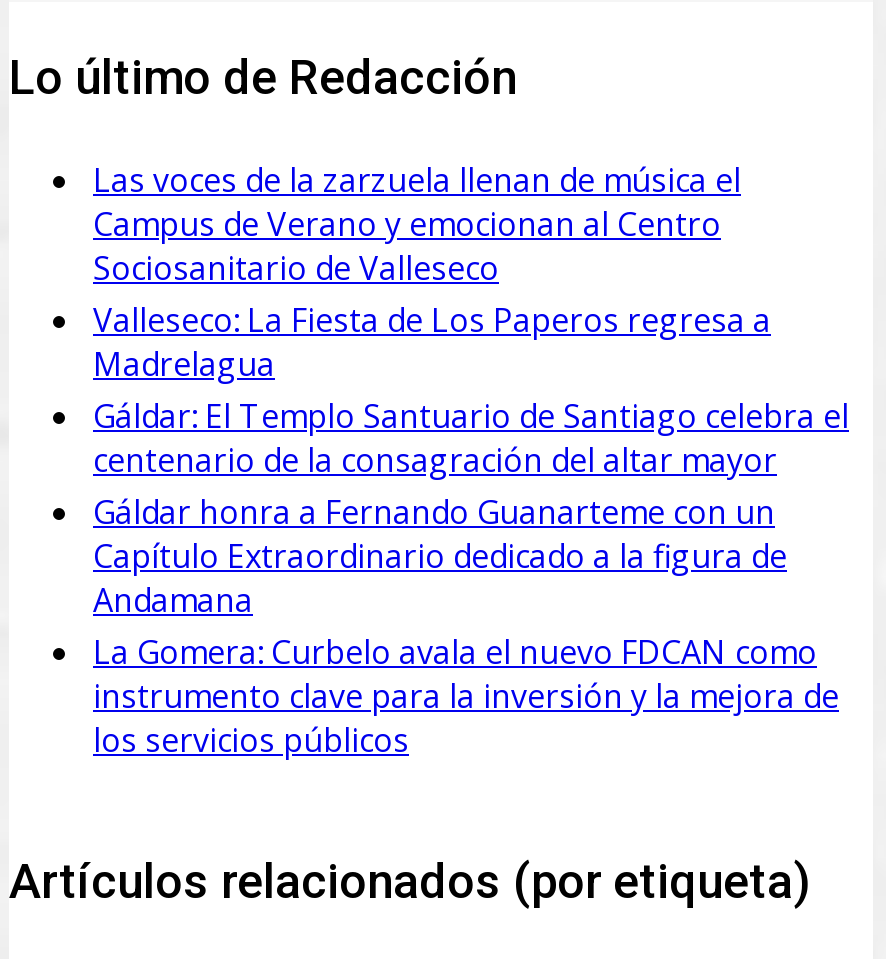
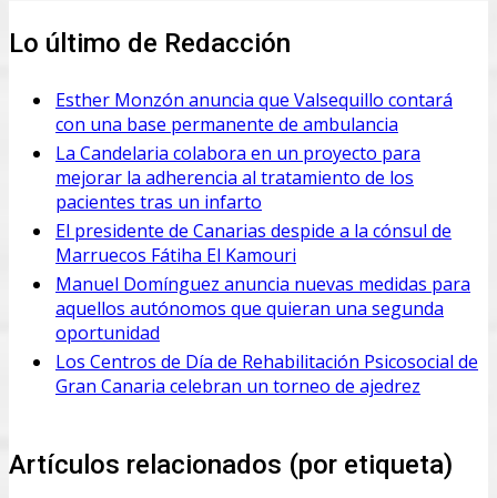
- Las voces de la zarzuela llenan de música el
- Campus de Verano y emocionan al Centro
- Sociosanitario de Valleseco
- Valleseco: La Fiesta de Los Paperos regresa a
- Madrelagua
- Gáldar: El Templo Santuario de Santiago celebra el
- centenario de la consagración del altar mayor
- Gáldar honra a Fernando Guanarteme con un
- Capítulo Extraordinario dedicado a la figura de
- Andamana
- La Gomera: Curbelo avala el nuevo FDCAN como
- instrumento clave para la inversión y la mejora de
- los servicios públicos
+ Esther Monzón anuncia que Valsequillo contará
+ con una base permanente de ambulancia
+ La Candelaria colabora en un proyecto para
+ mejorar la adherencia al tratamiento de los
+ pacientes tras un infarto
+ El presidente de Canarias despide a la cónsul de
+ Marruecos Fátiha El Kamouri
+ Manuel Domínguez anuncia nuevas medidas para
+ aquellos autónomos que quieran una segunda
+ oportunidad
+ Los Centros de Día de Rehabilitación Psicosocial de
+ Gran Canaria celebran un torneo de ajedrez
